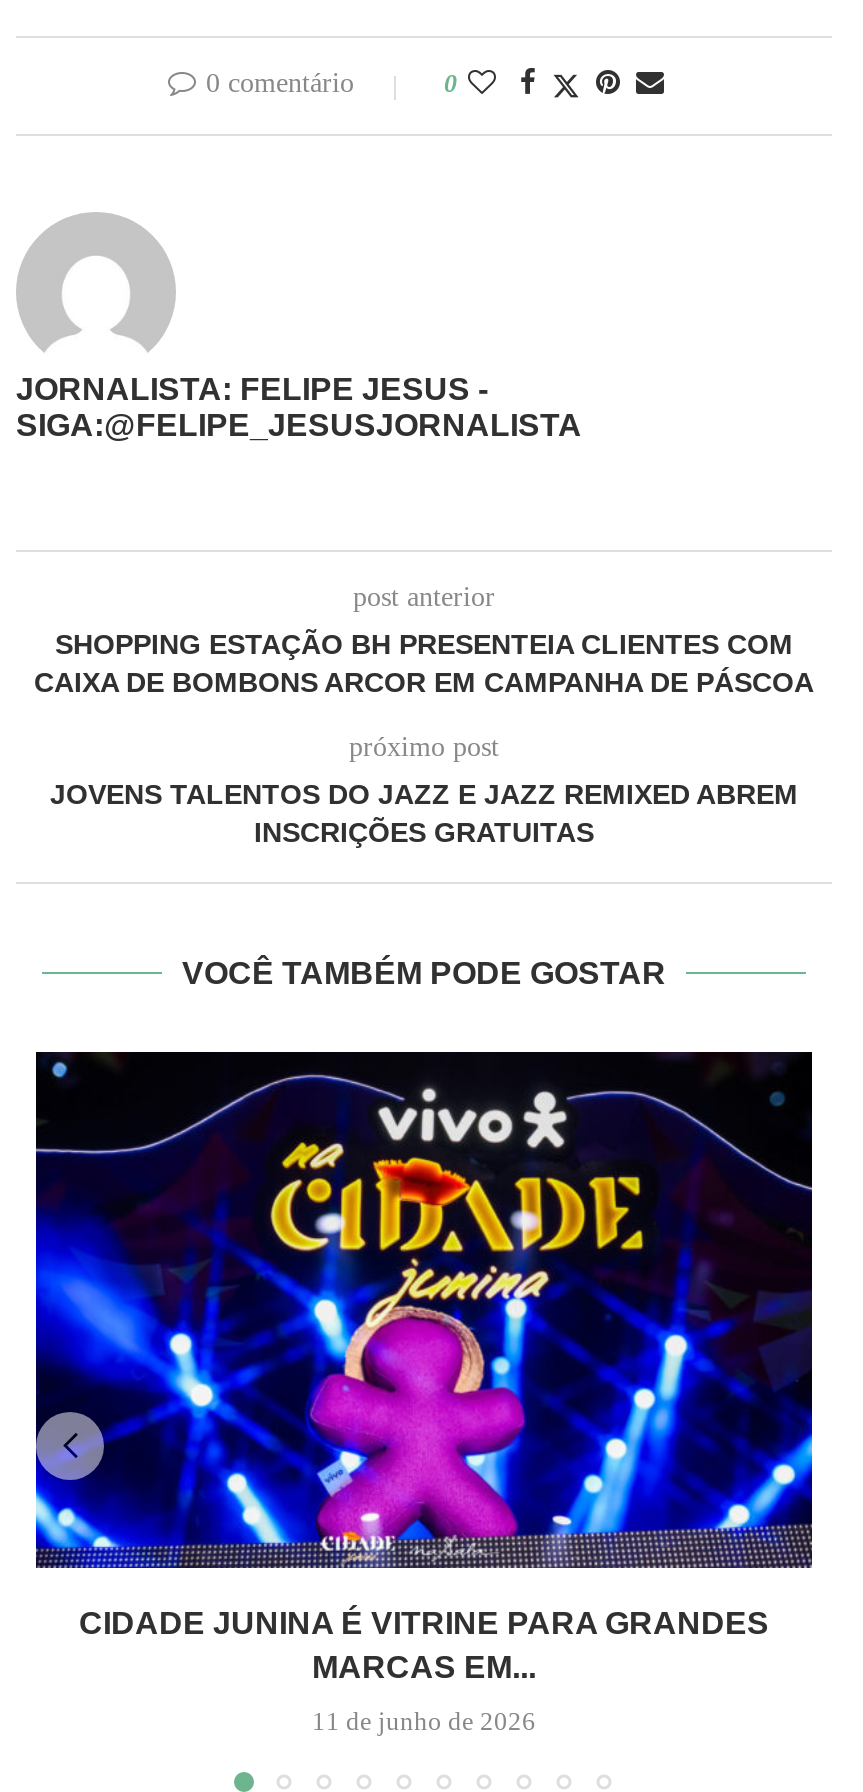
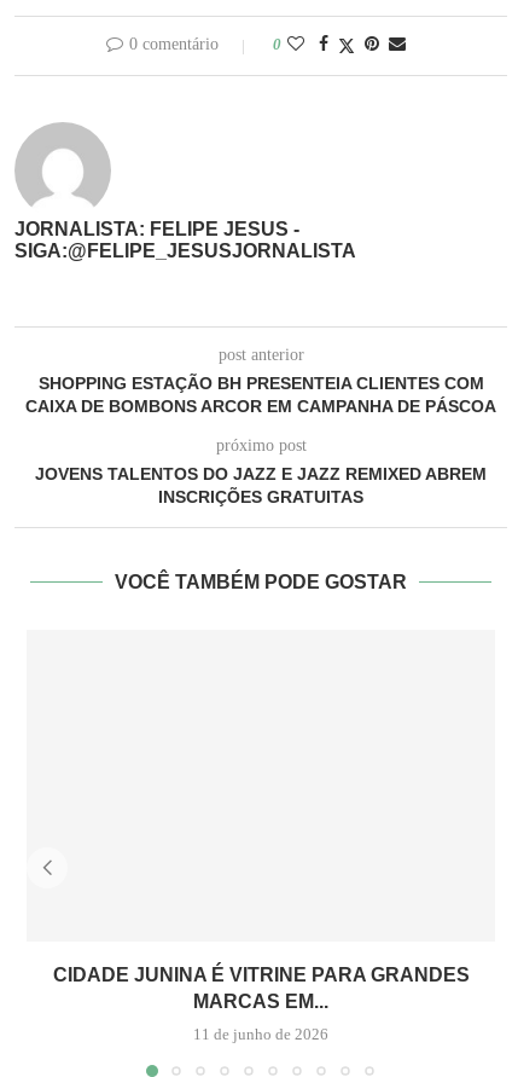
- [image]
